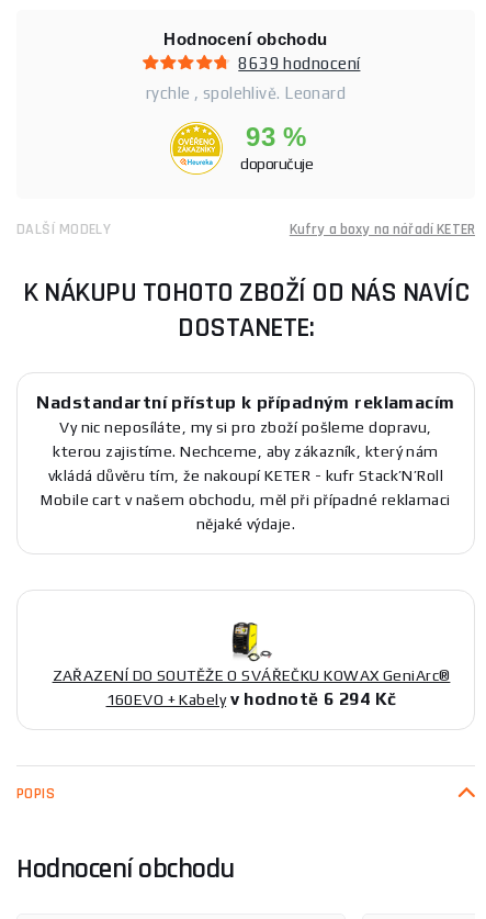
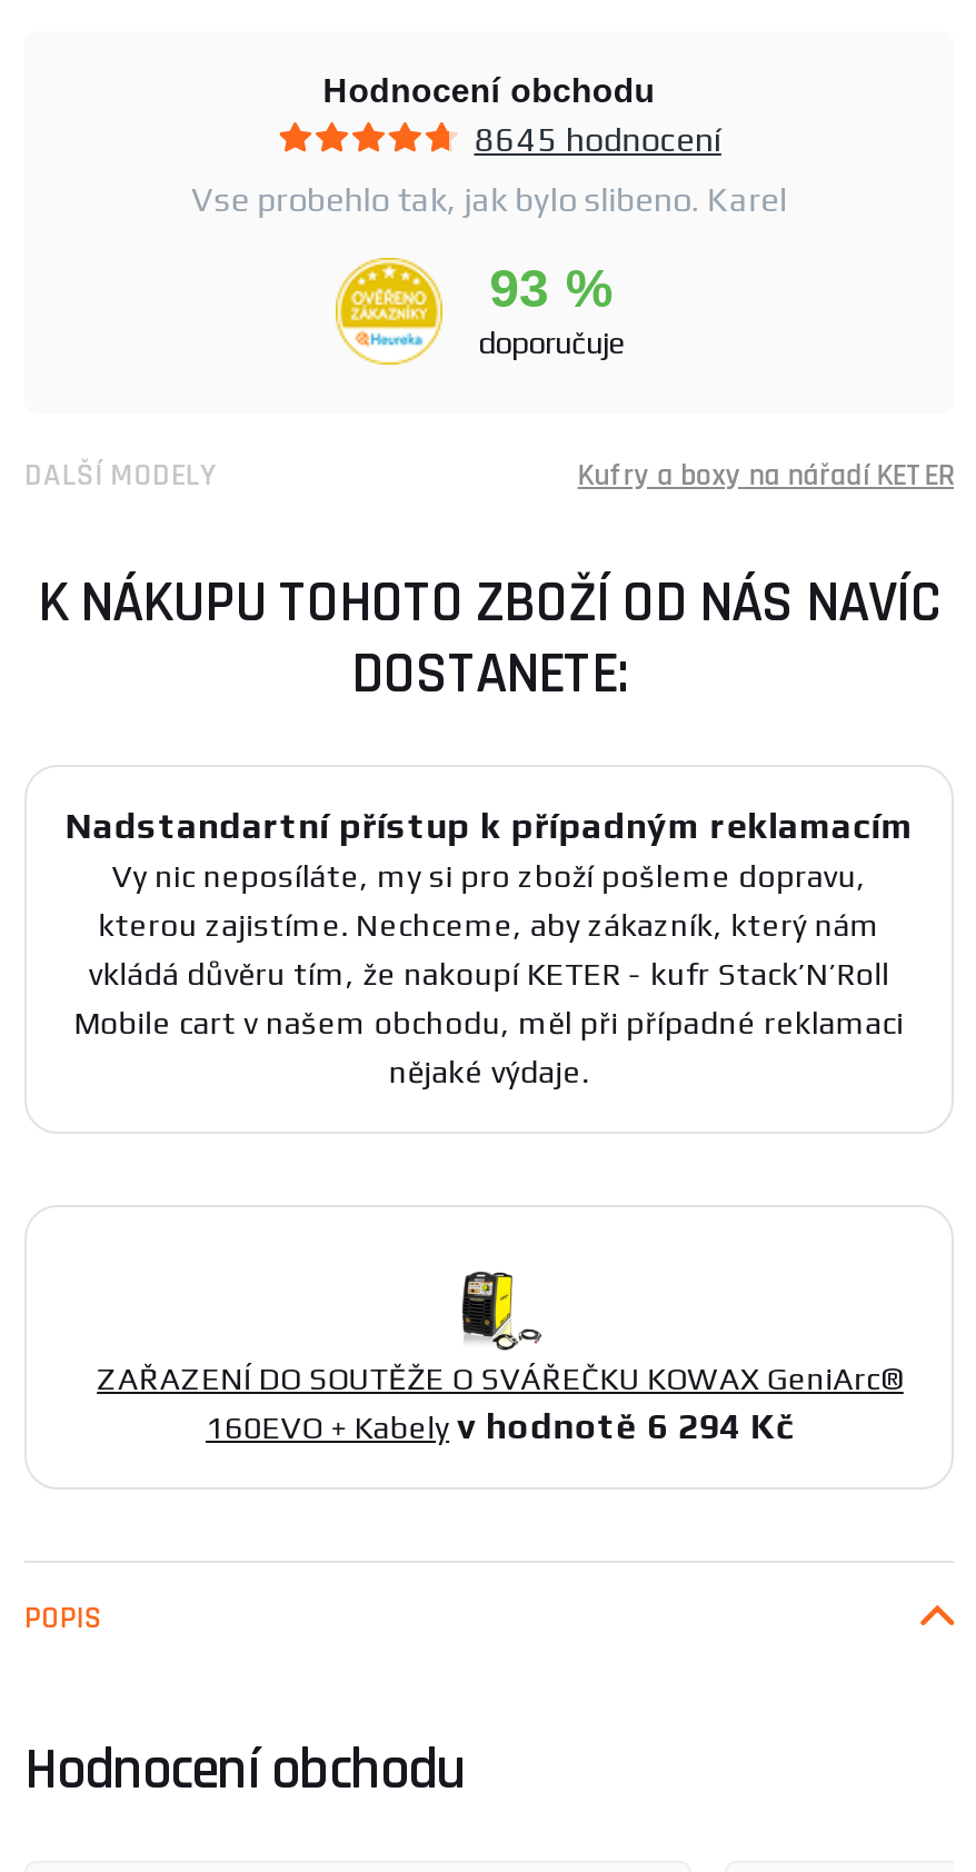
- 8639 hodnocení
+ 8645 hodnocení

- rychle , spolehlivě. Leonard
+ Vse probehlo tak, jak bylo slibeno. Karel
